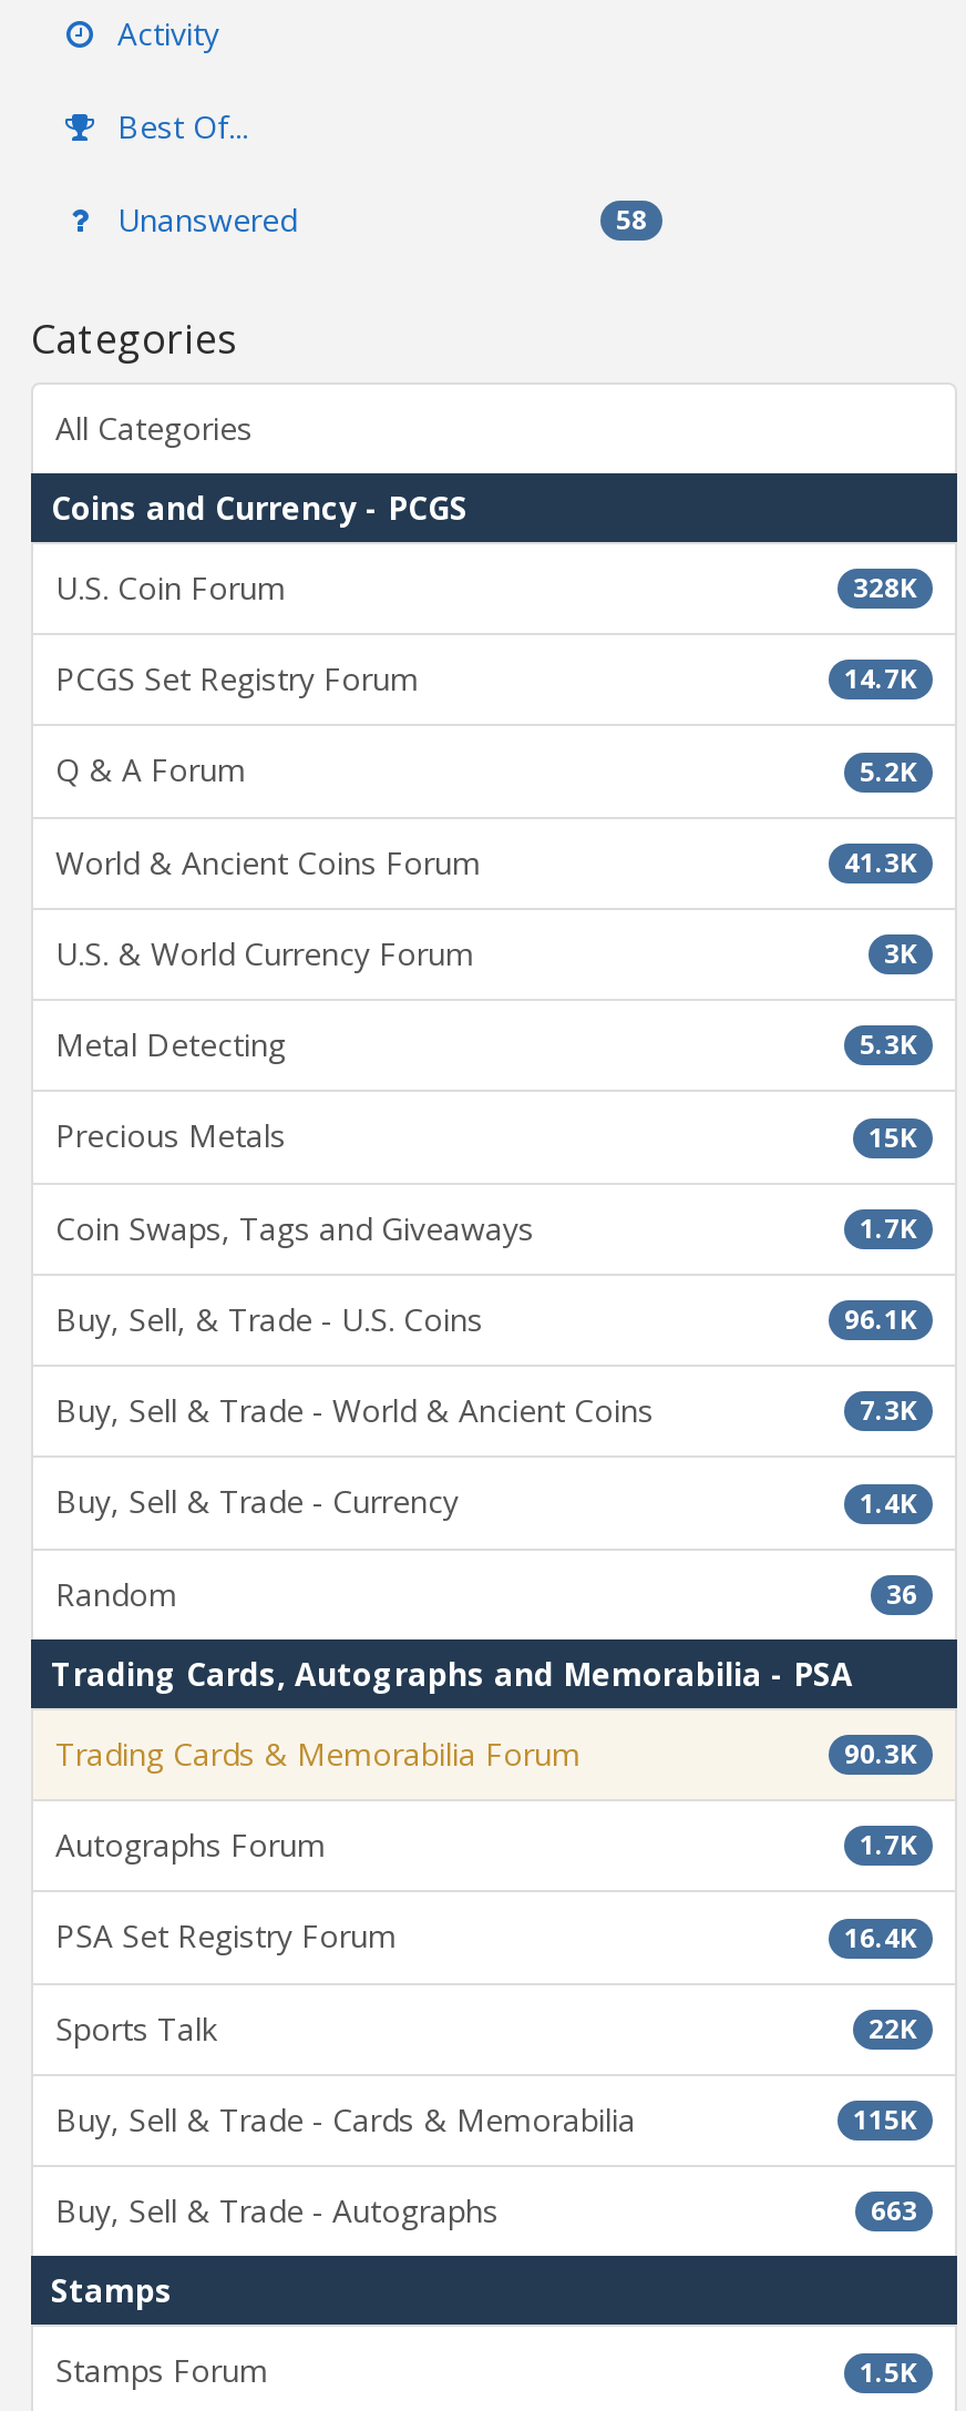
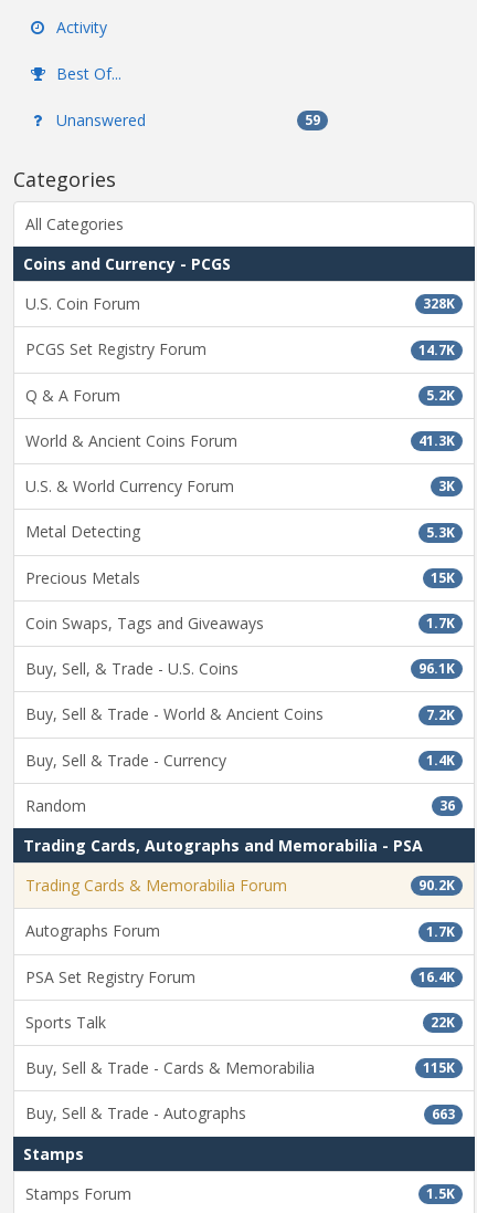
- 58
+ 59

- 7.3K
+ 7.2K

- 90.3K
+ 90.2K
